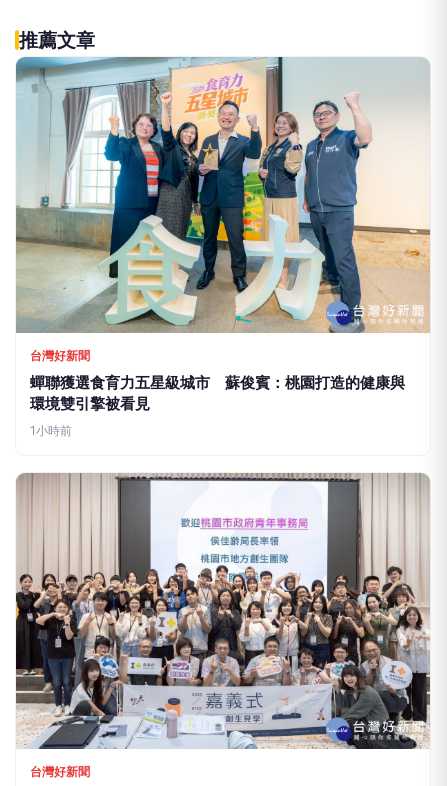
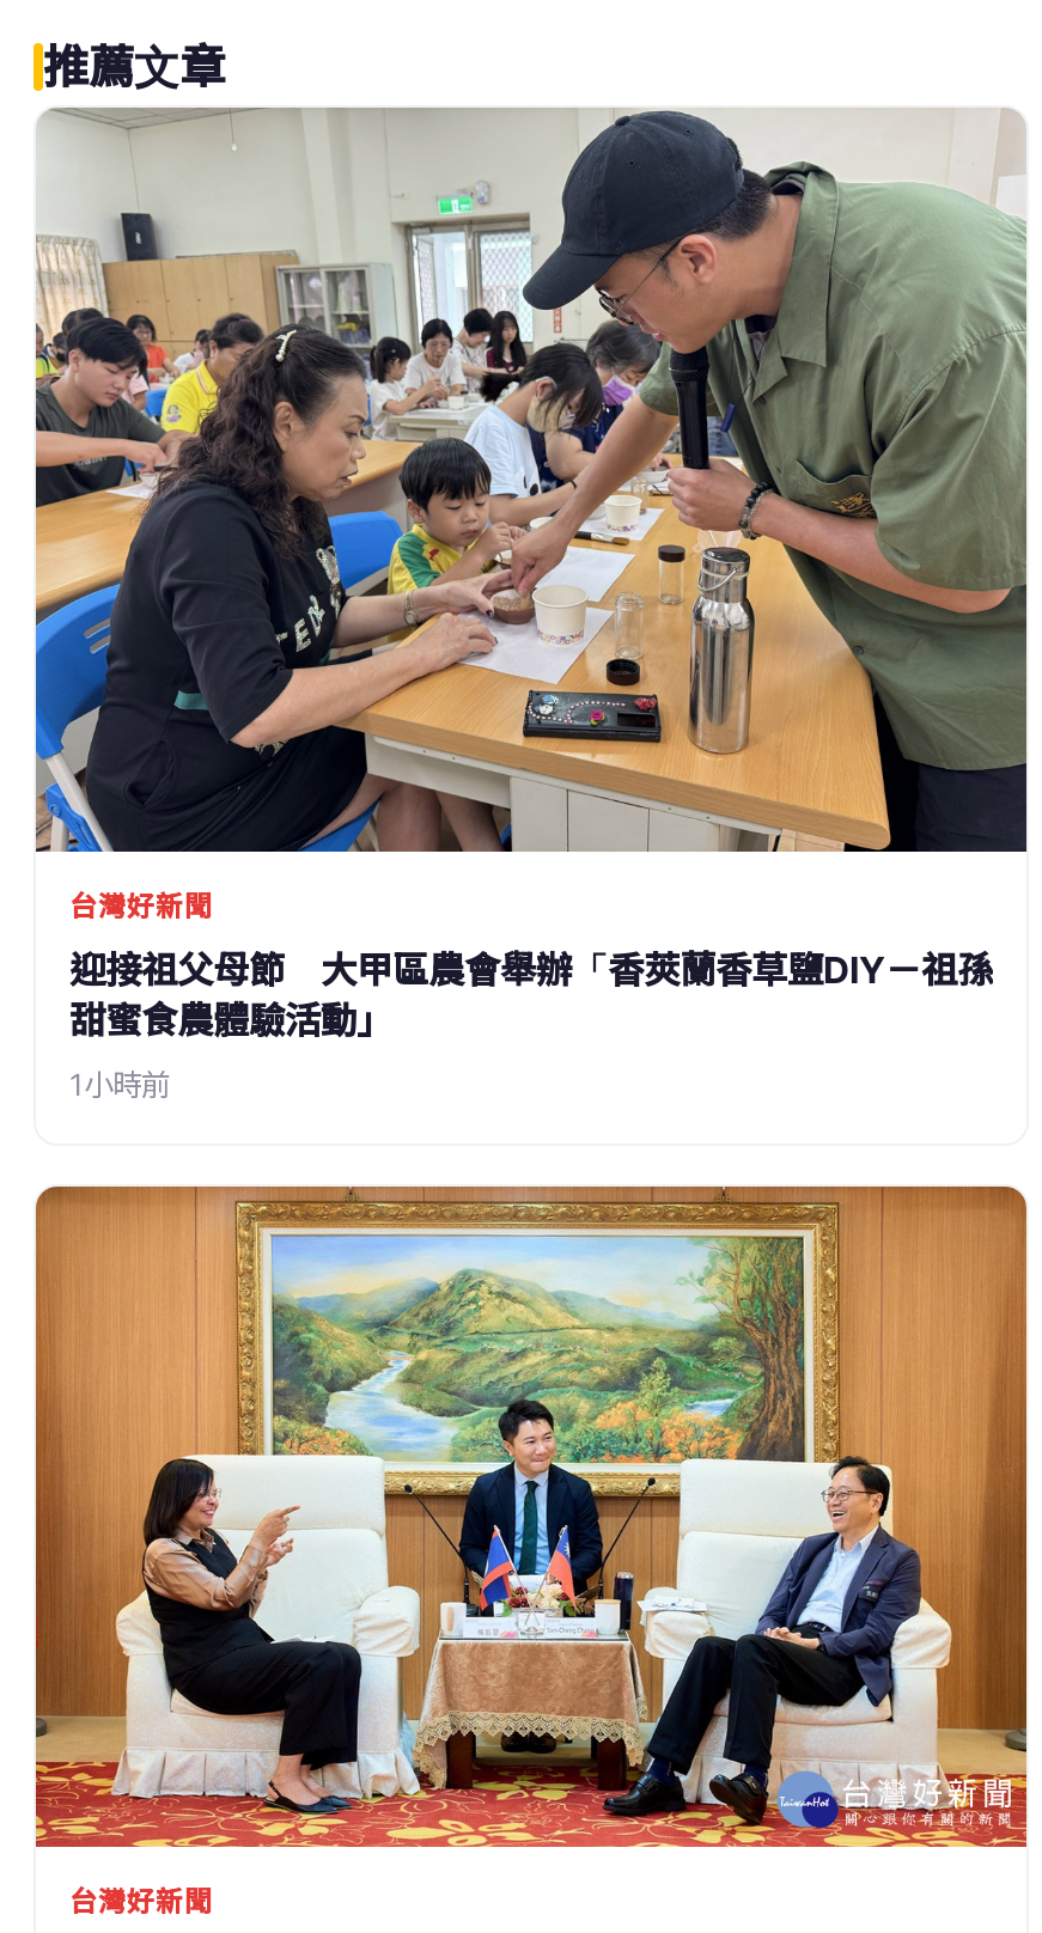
- [image]
- 蟬聯獲選食育力五星級城市 蘇俊賓：桃園打造的健康與
- 環境雙引擎被看見
+ [image]
+ 迎接祖父母節 大甲區農會舉辦「香莢蘭香草鹽DIY－祖孫
+ 甜蜜食農體驗活動」

- [image]
+ [image]
